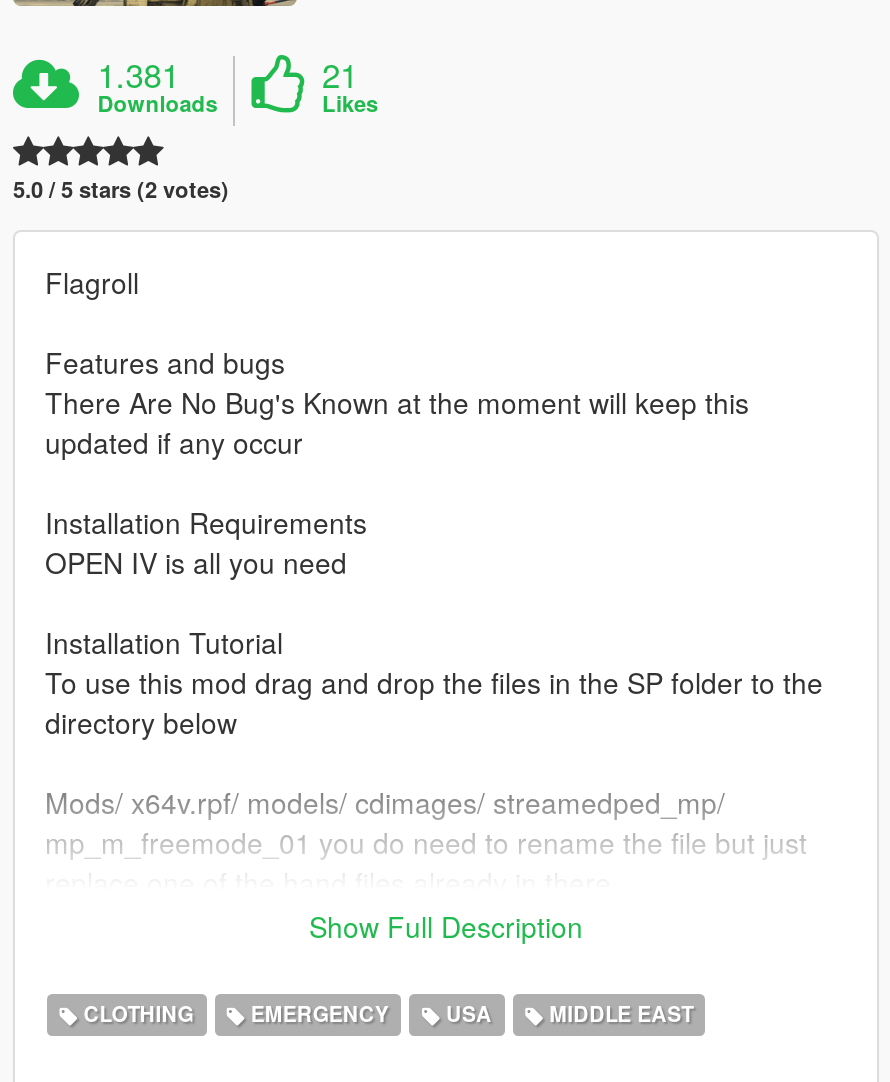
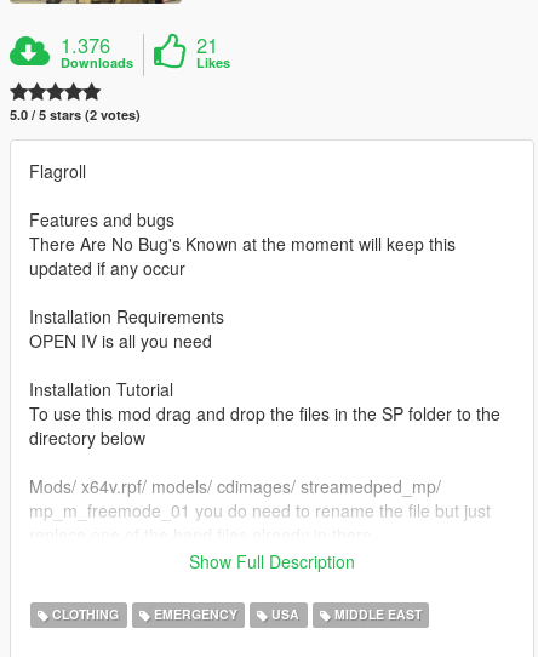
- 1.381
+ 1.376
